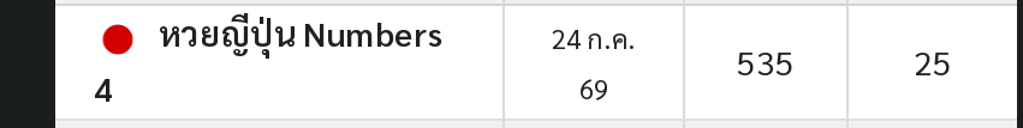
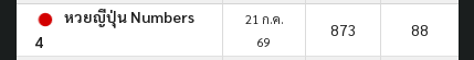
- 24 ก.ค.
+ 21 ก.ค.

- 535
+ 873

- 25
+ 88
